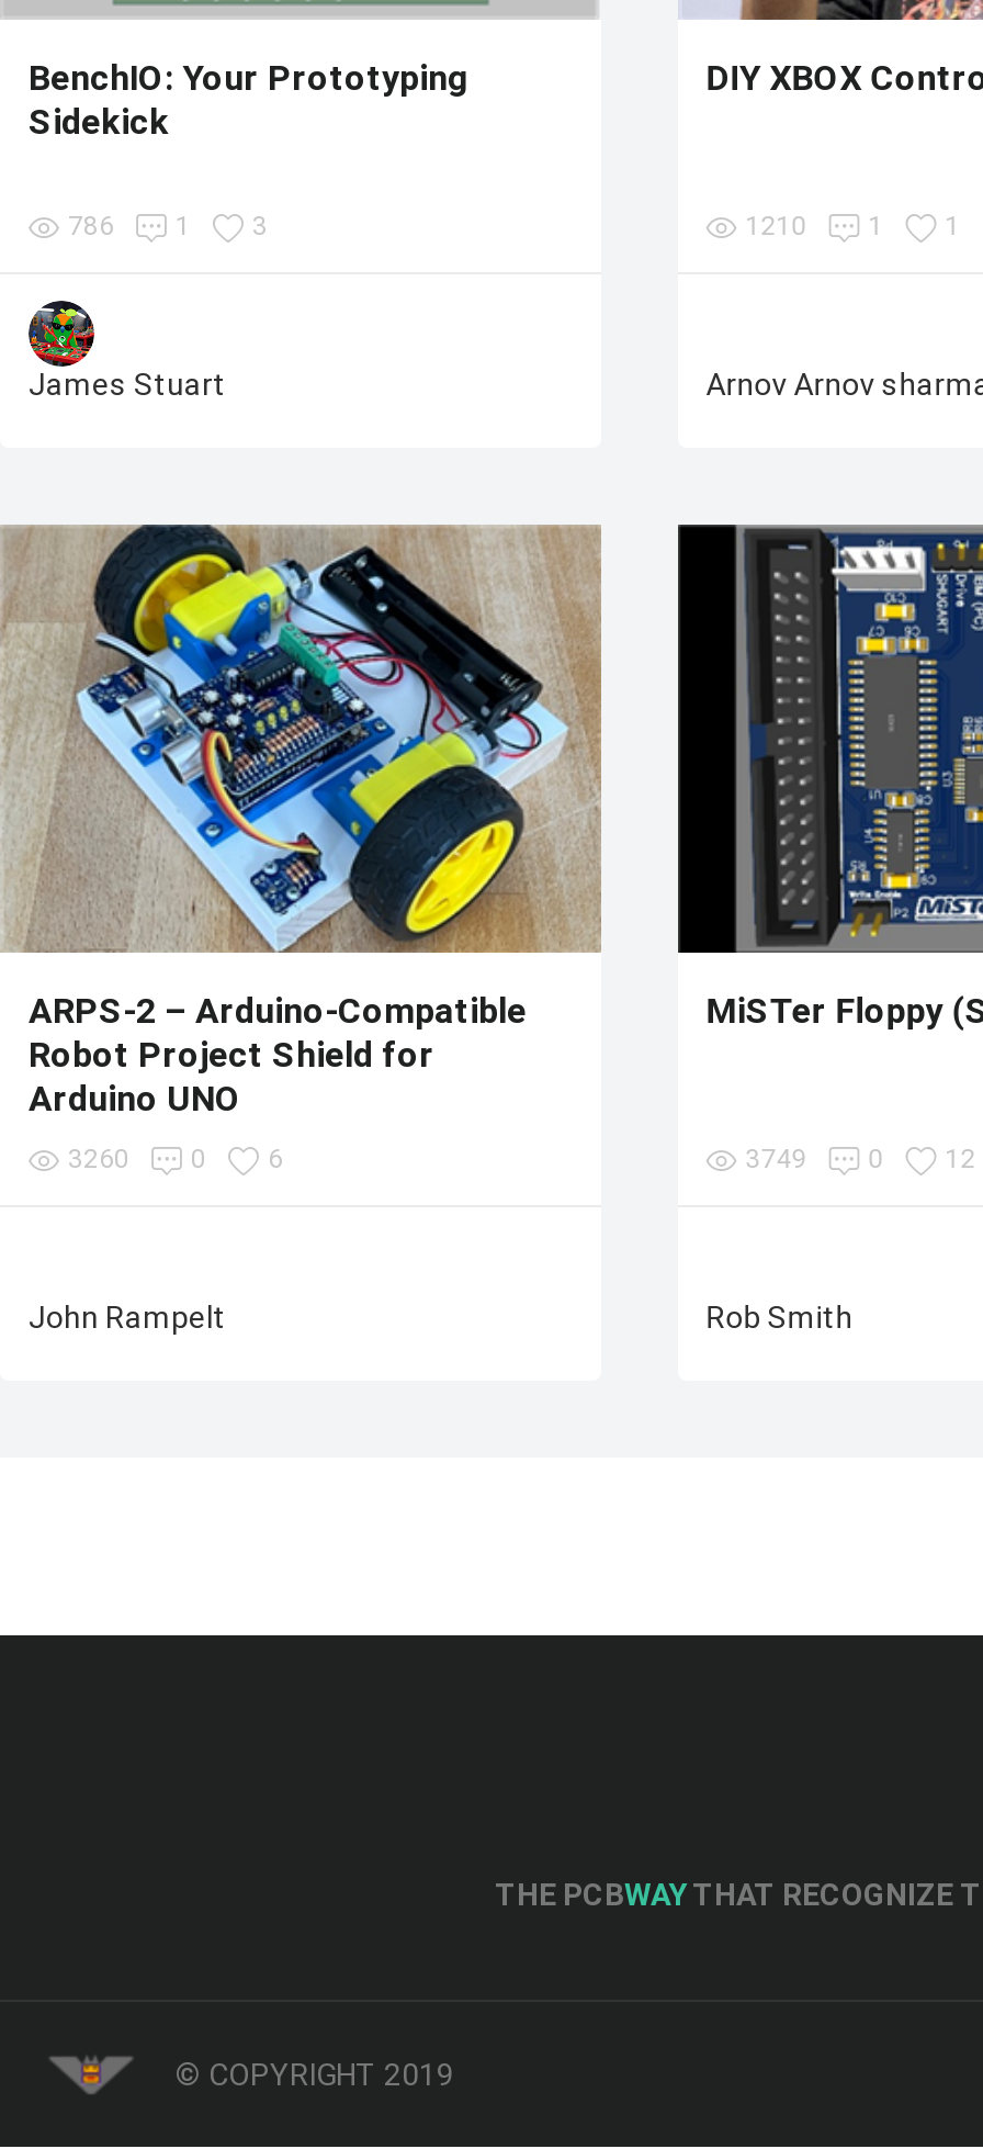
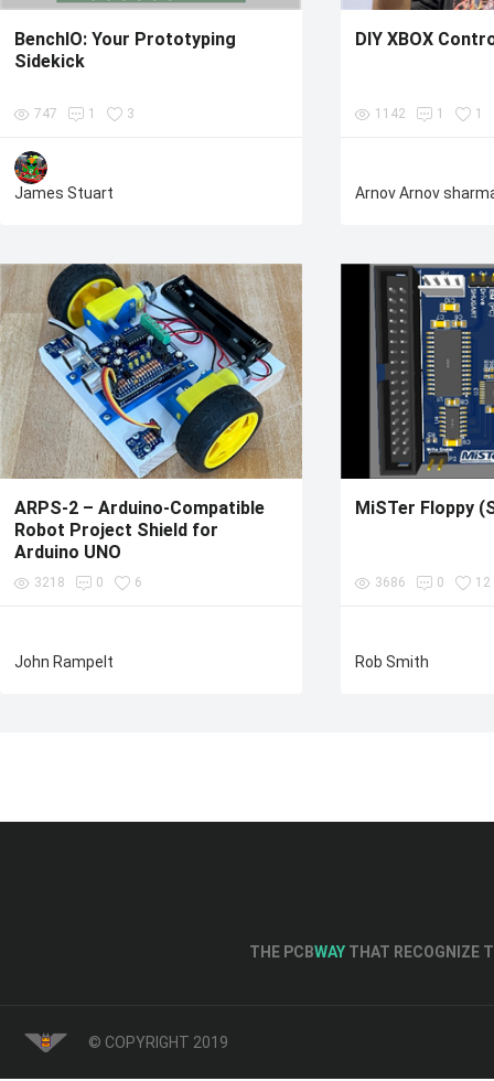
- 786 1 3
+ 747 1 3

- 1210 1 1
+ 1142 1 1

- 3260 0 6
+ 3218 0 6

- 3749 0 12
+ 3686 0 12
